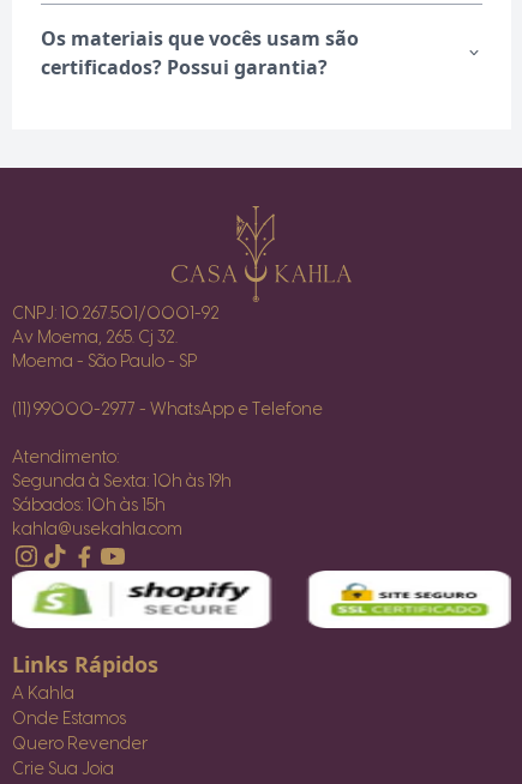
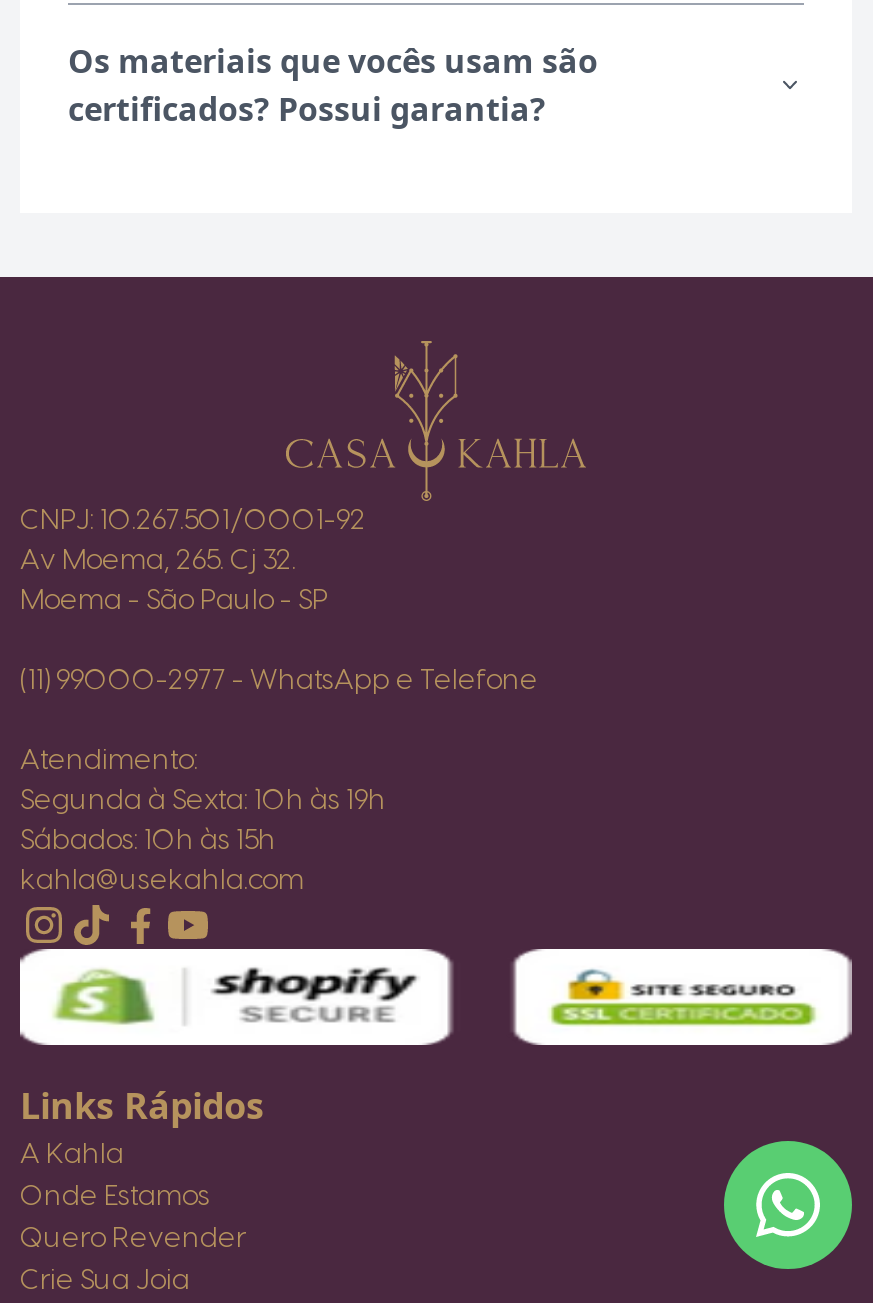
+ [image]
